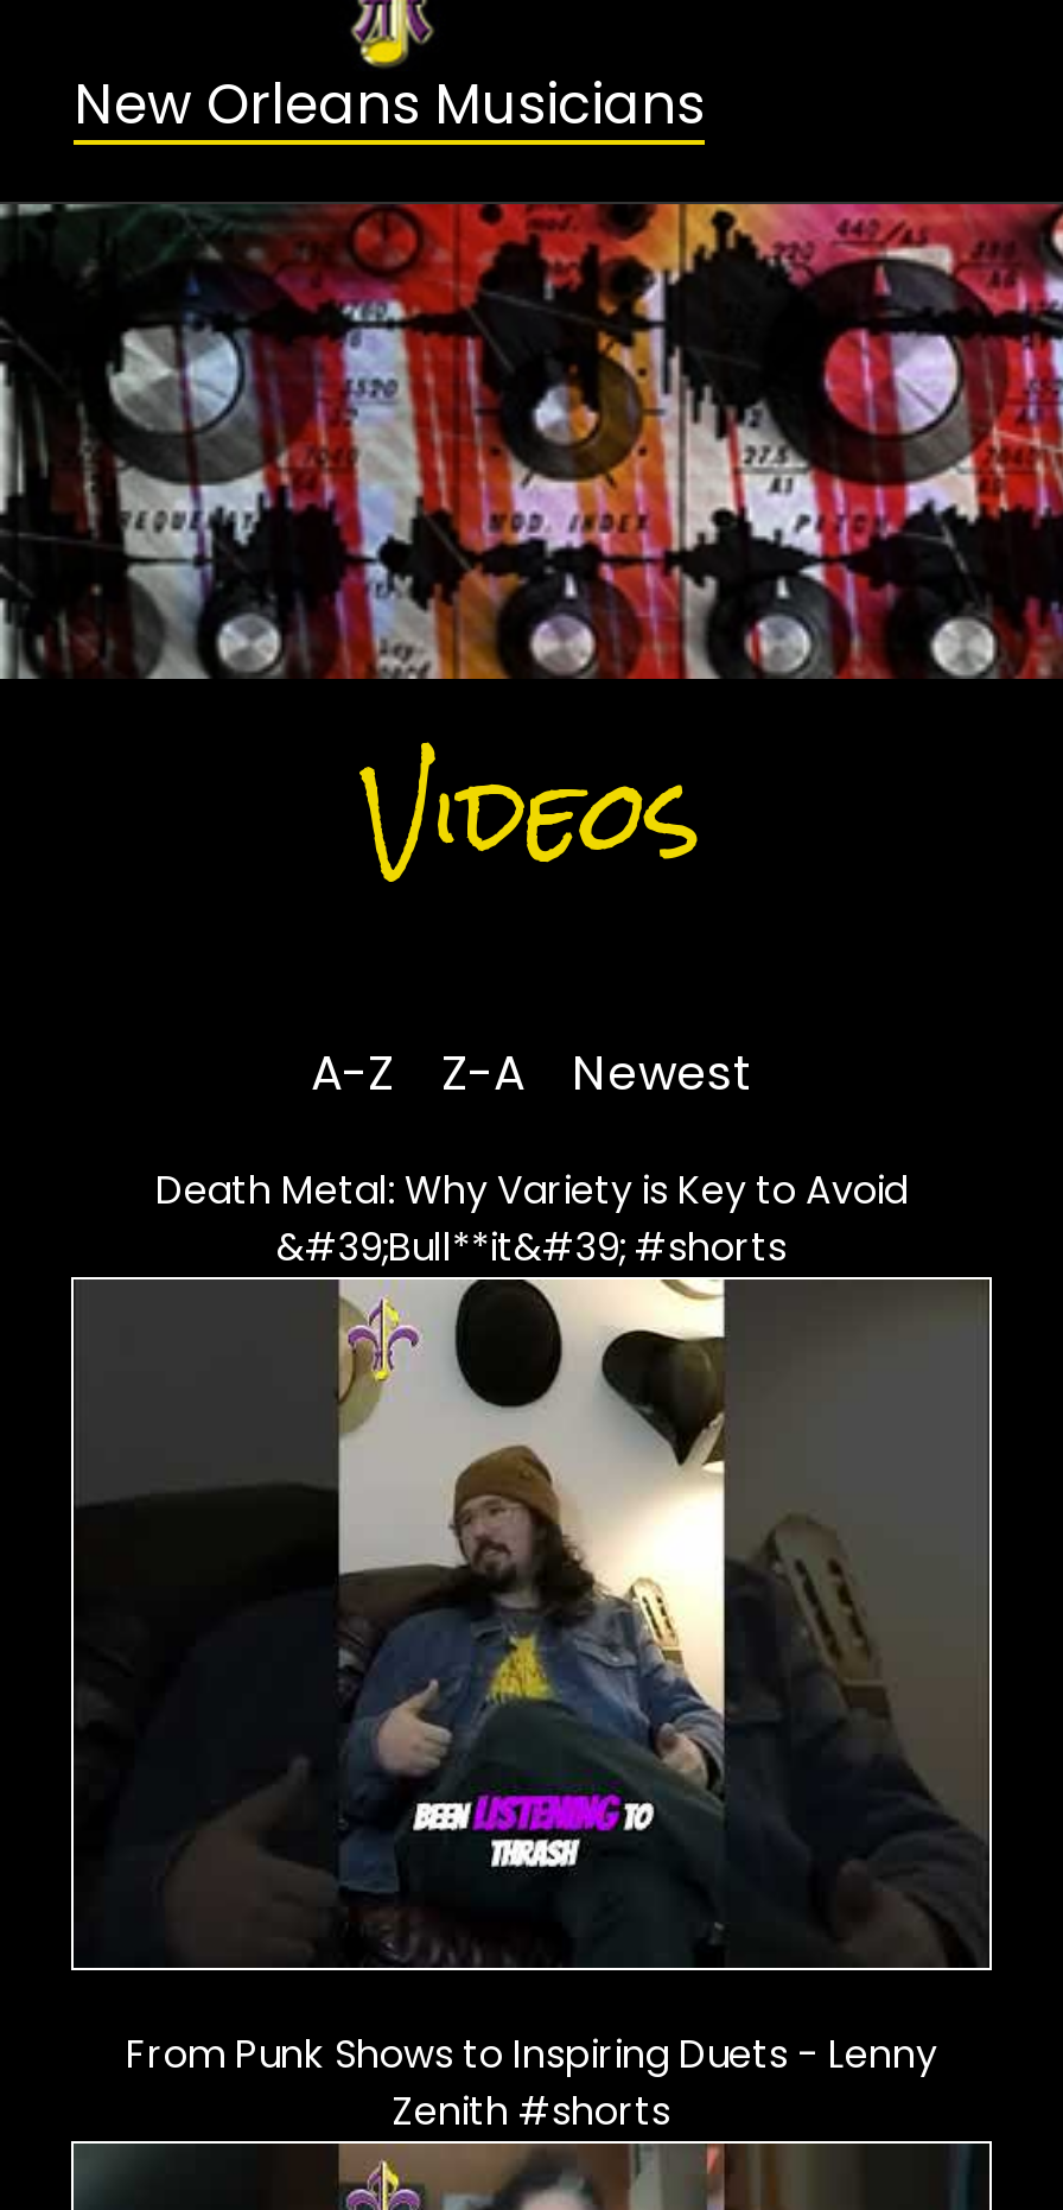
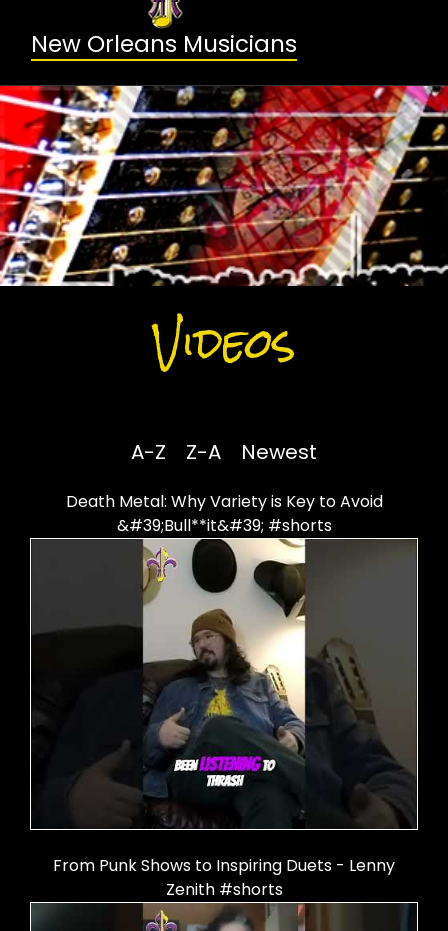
- [image]
+ [image]
